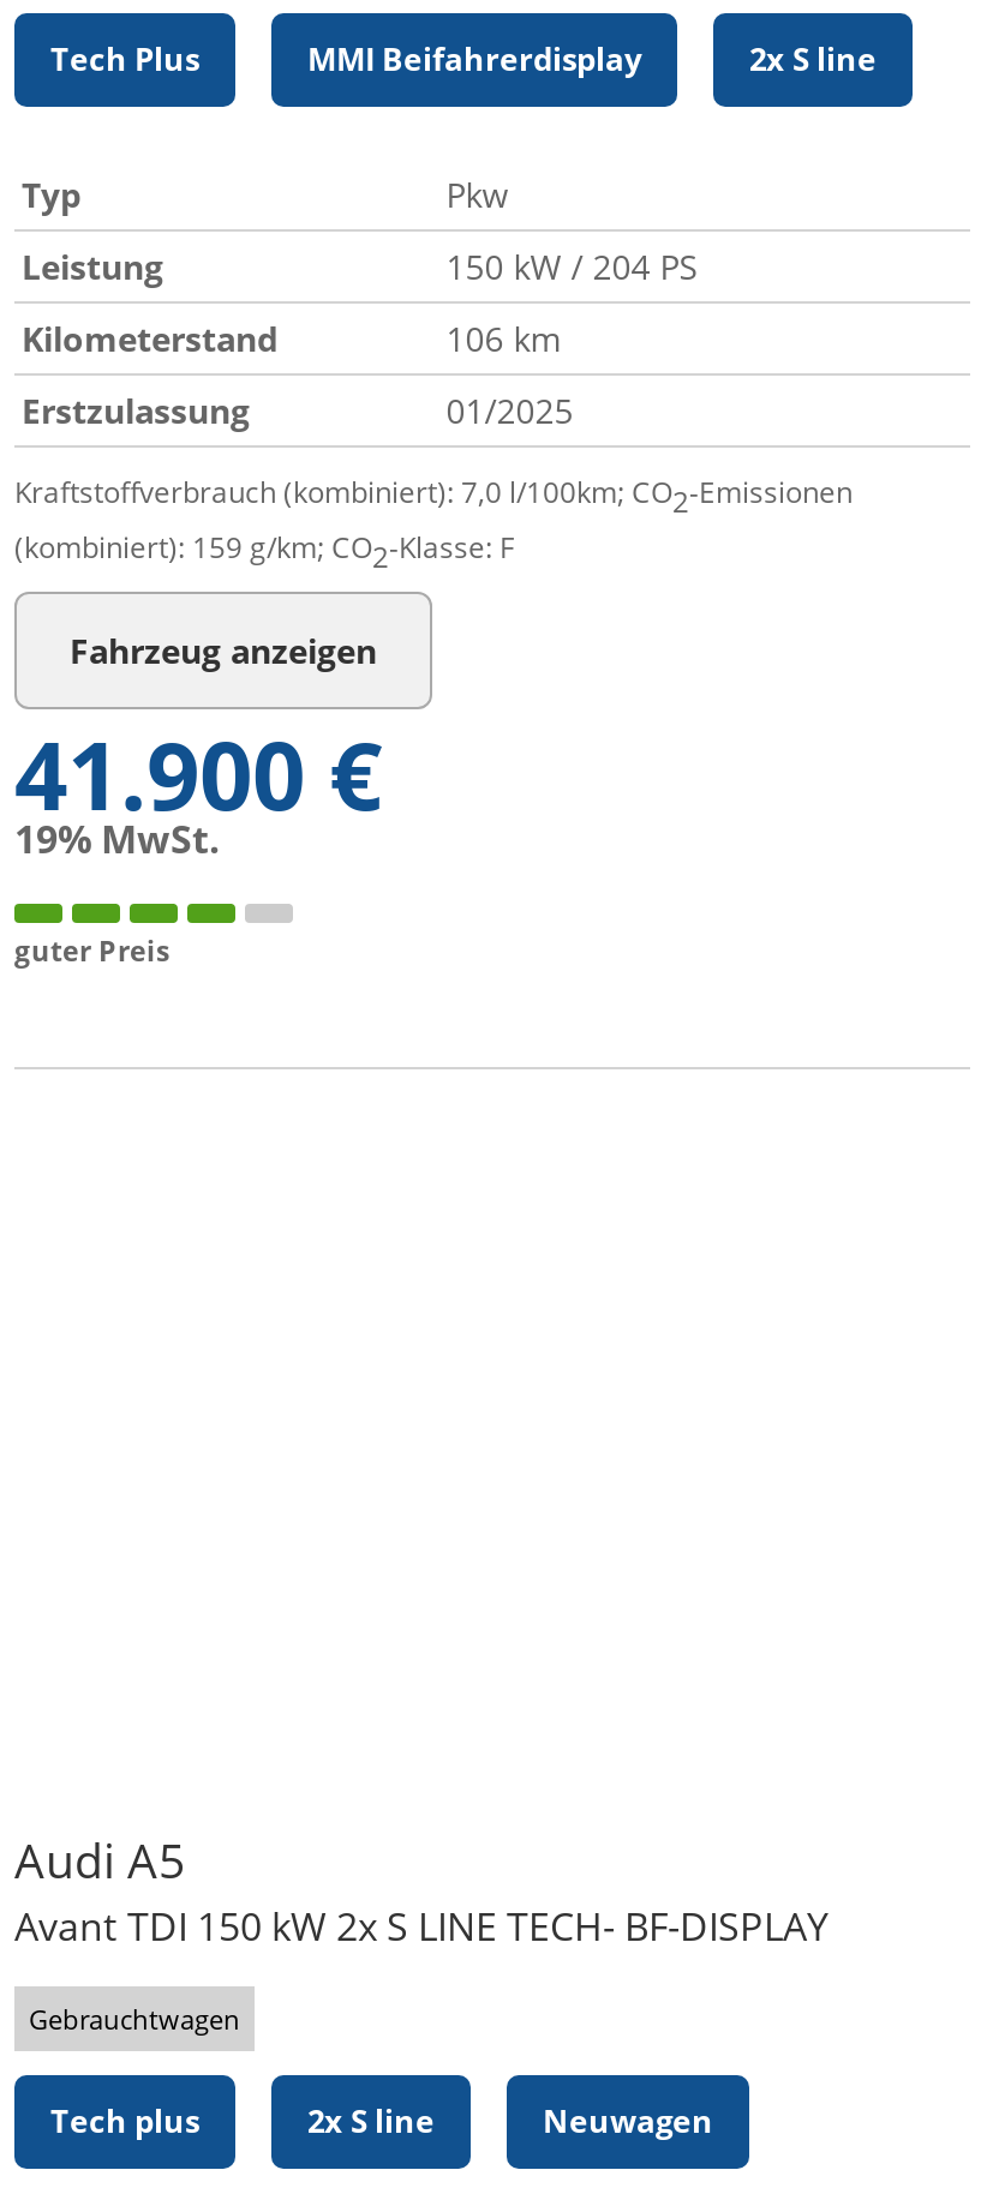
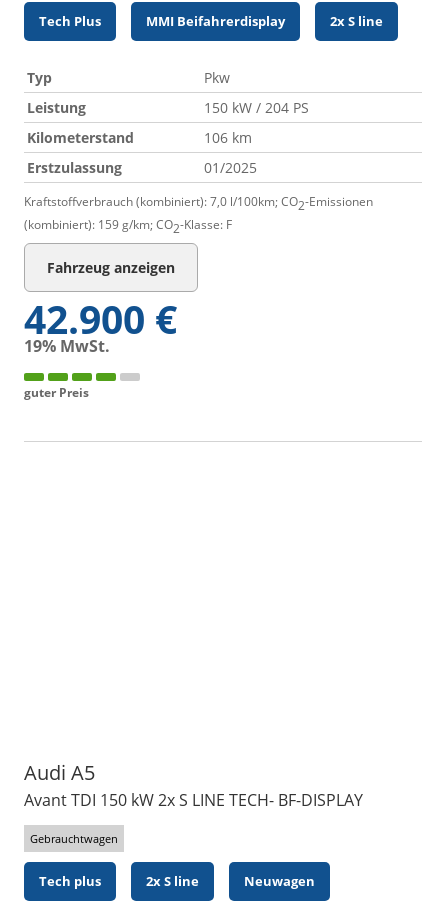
- 41.900 €
+ 42.900 €
